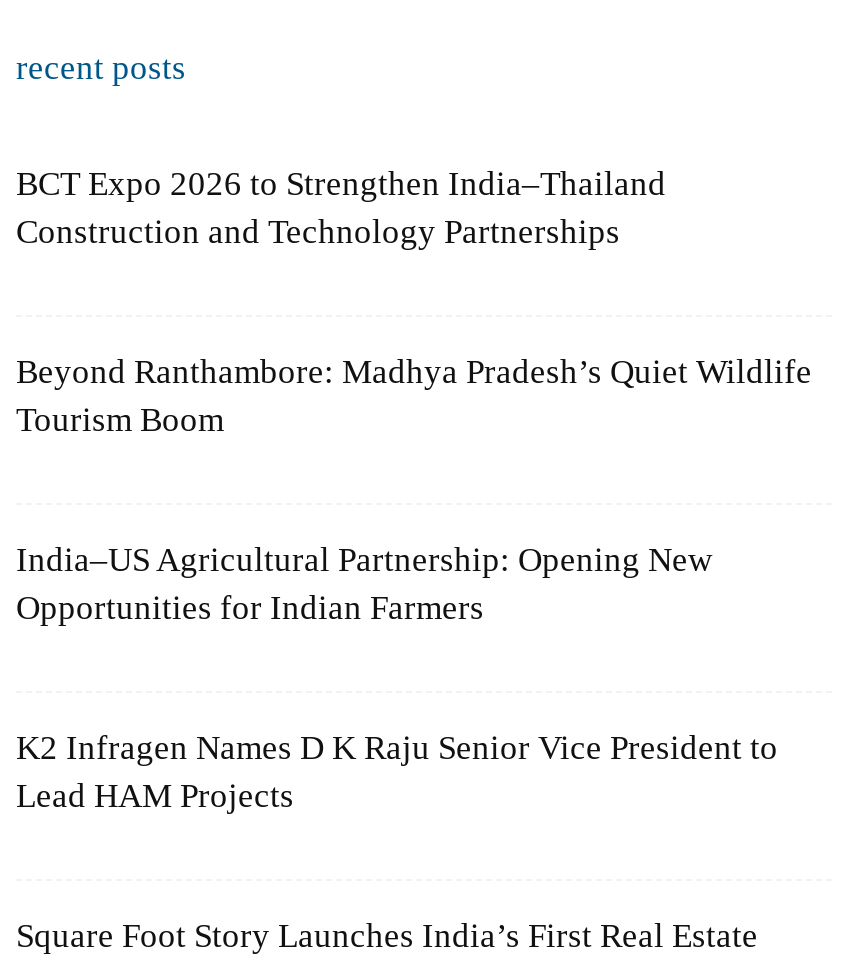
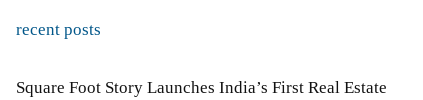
- BCT Expo 2026 to Strengthen India–Thailand
- Construction and Technology Partnerships

- Beyond Ranthambore: Madhya Pradesh’s Quiet Wildlife
- Tourism Boom

- India–US Agricultural Partnership: Opening New
- Opportunities for Indian Farmers

- K2 Infragen Names D K Raju Senior Vice President to
- Lead HAM Projects
